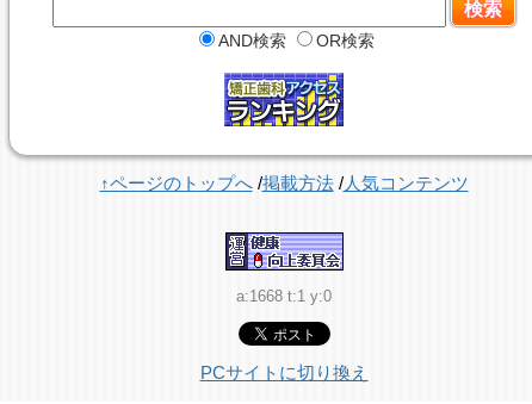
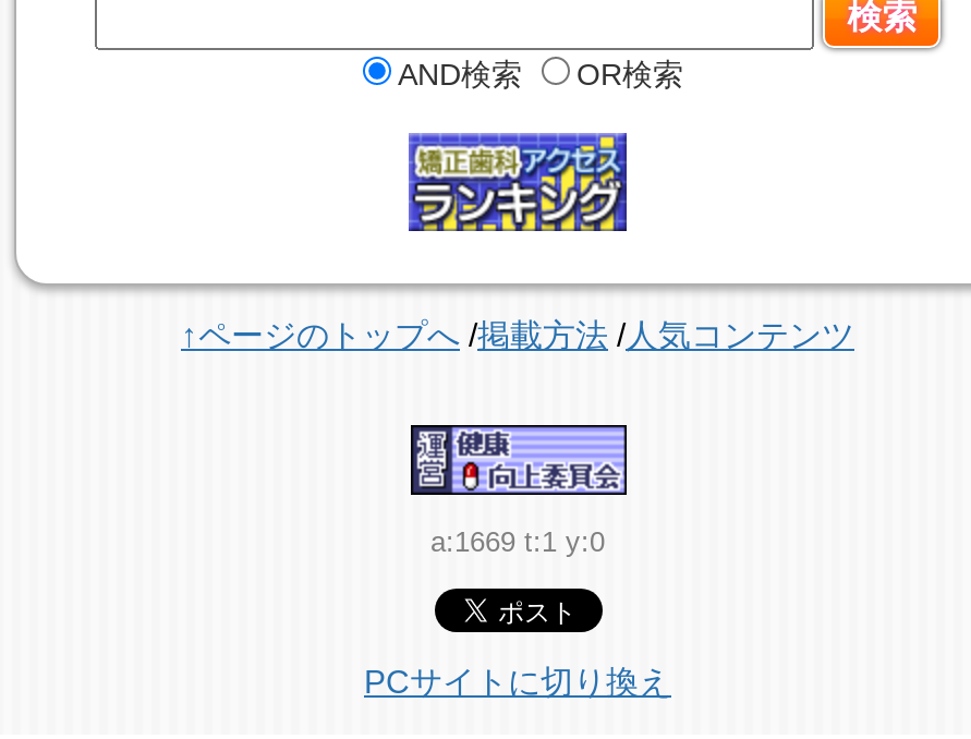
- a:1668 t:1 y:0
+ a:1669 t:1 y:0
